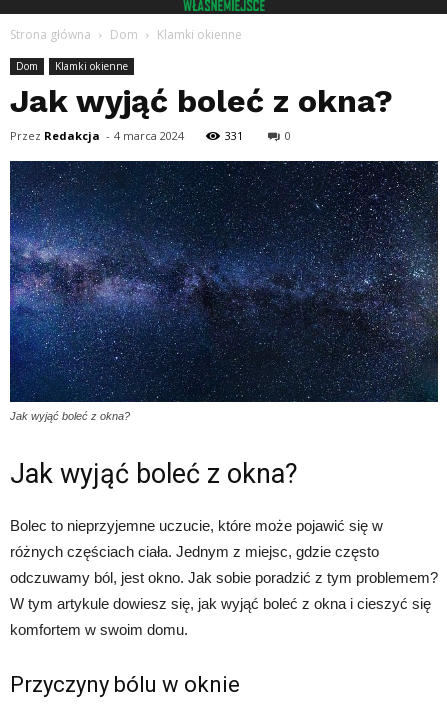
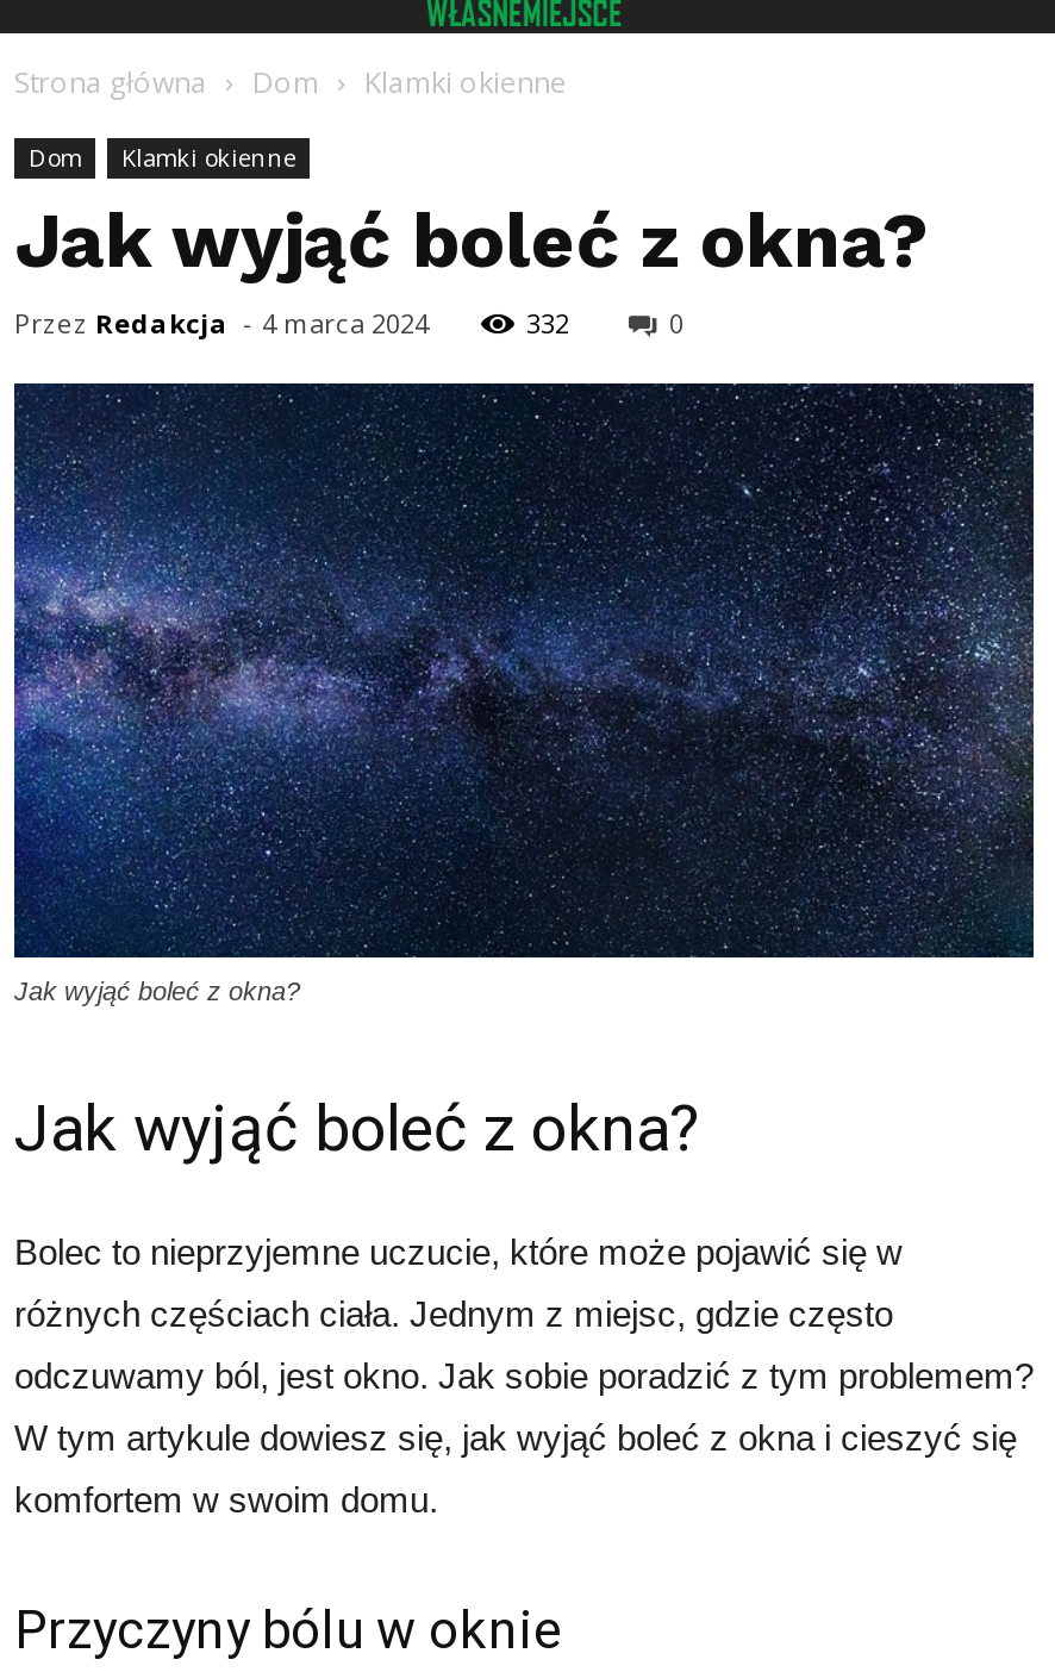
- 331
+ 332
